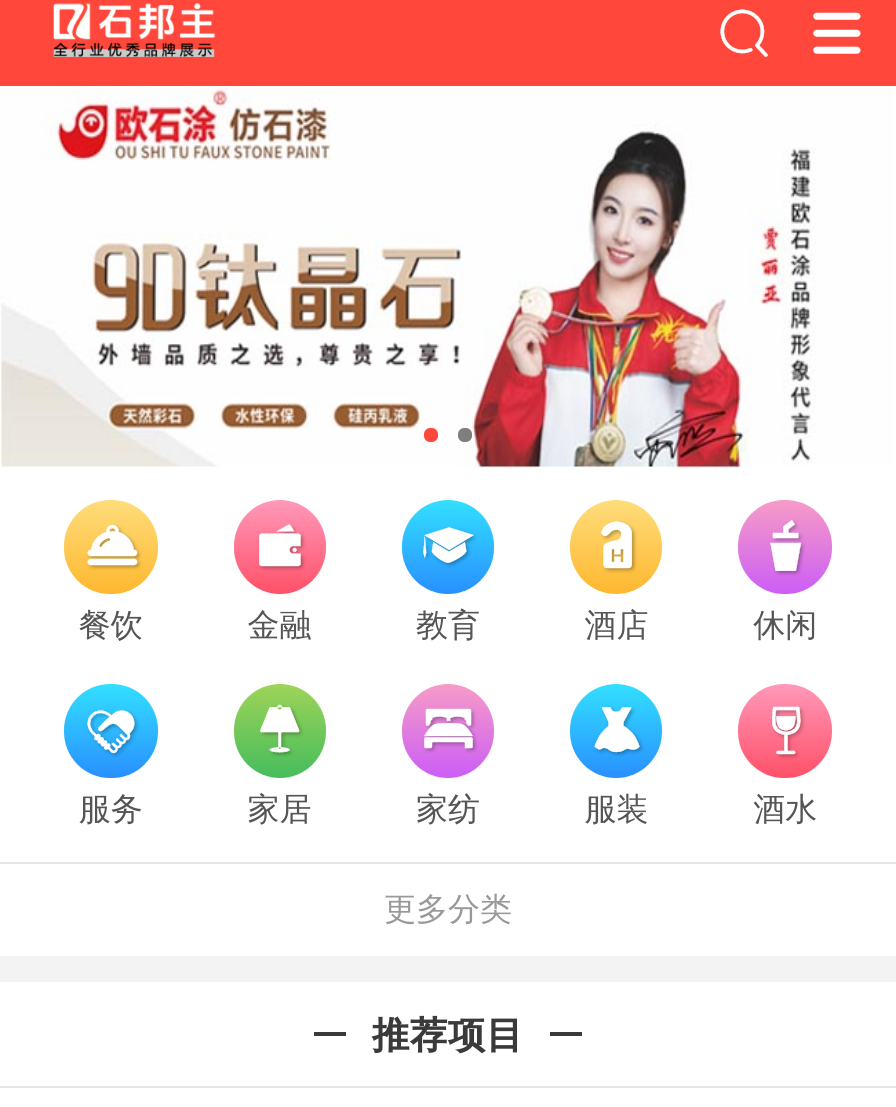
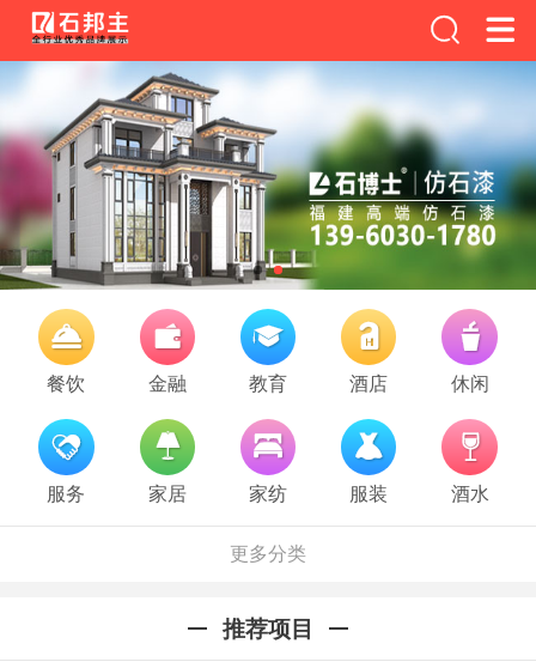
- [image]
+ [image]
